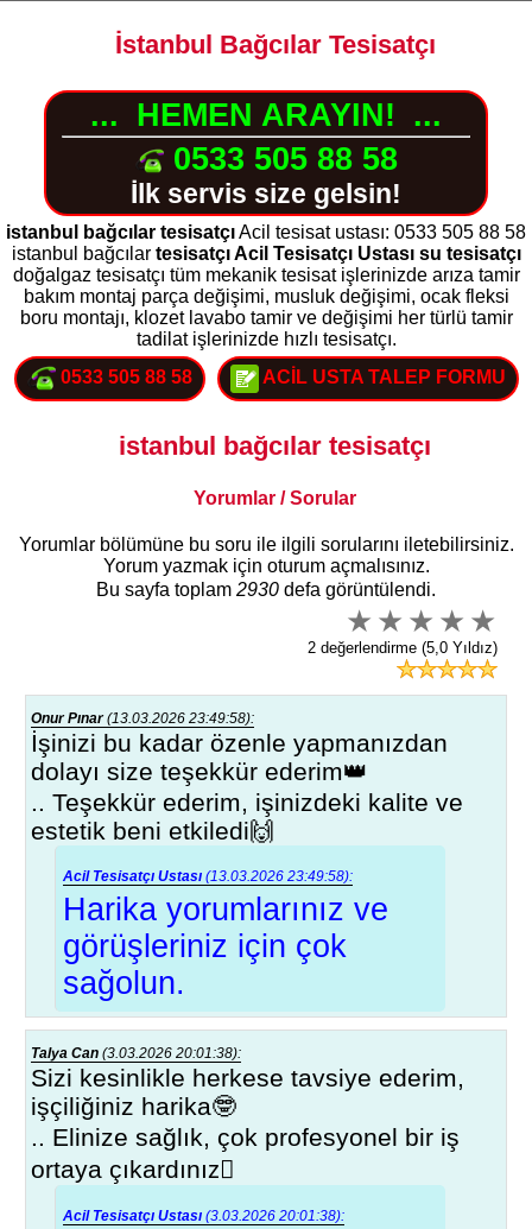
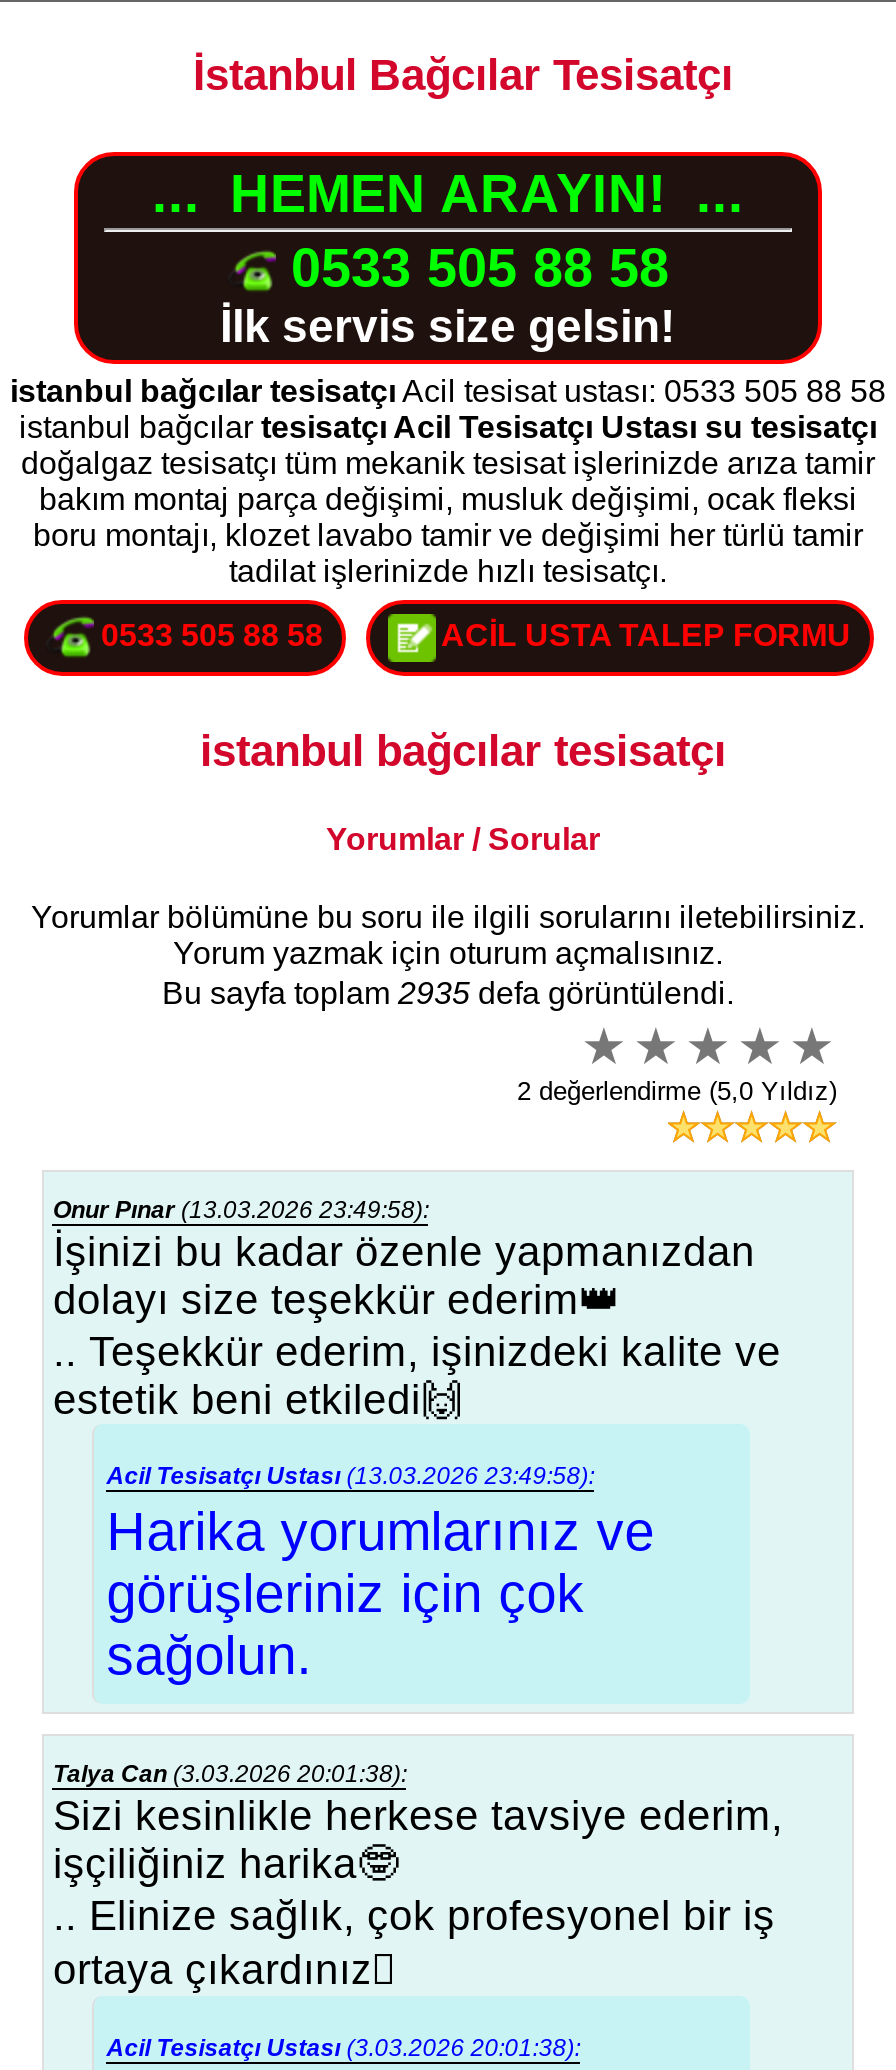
- Bu sayfa toplam 2930 defa görüntülendi.
+ Bu sayfa toplam 2935 defa görüntülendi.
